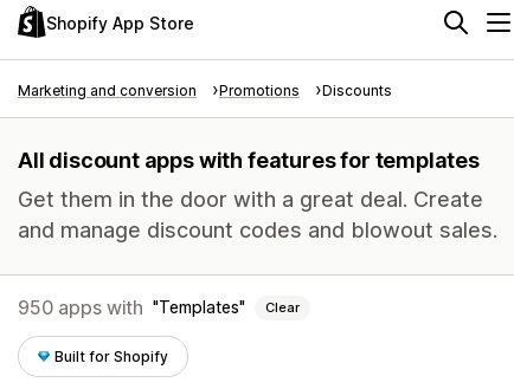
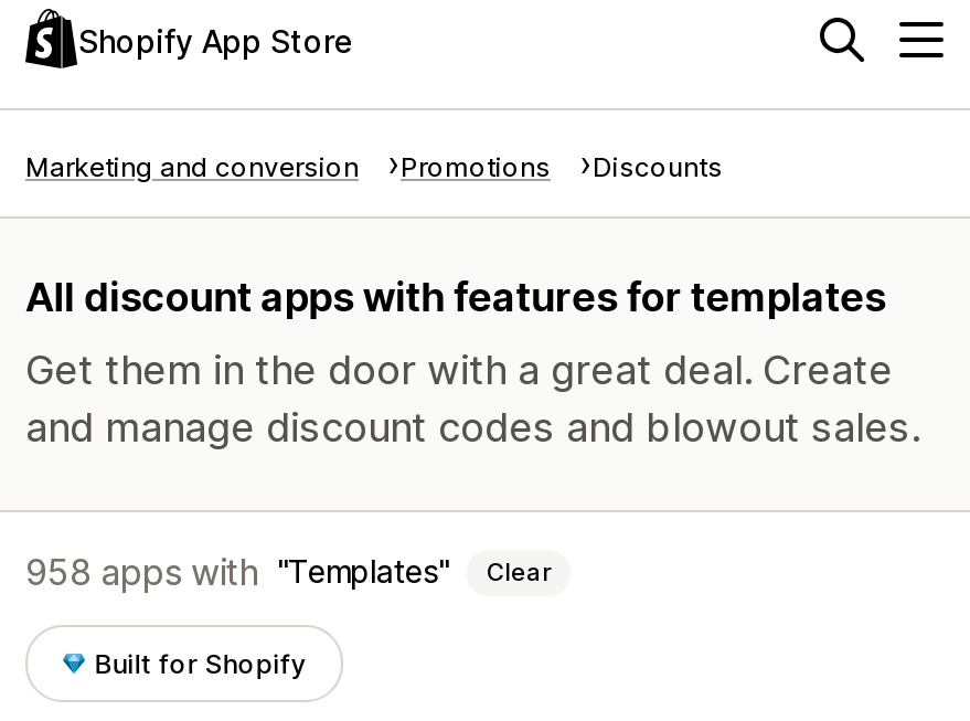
- 950 apps with Templates Clear
+ 958 apps with Templates Clear
